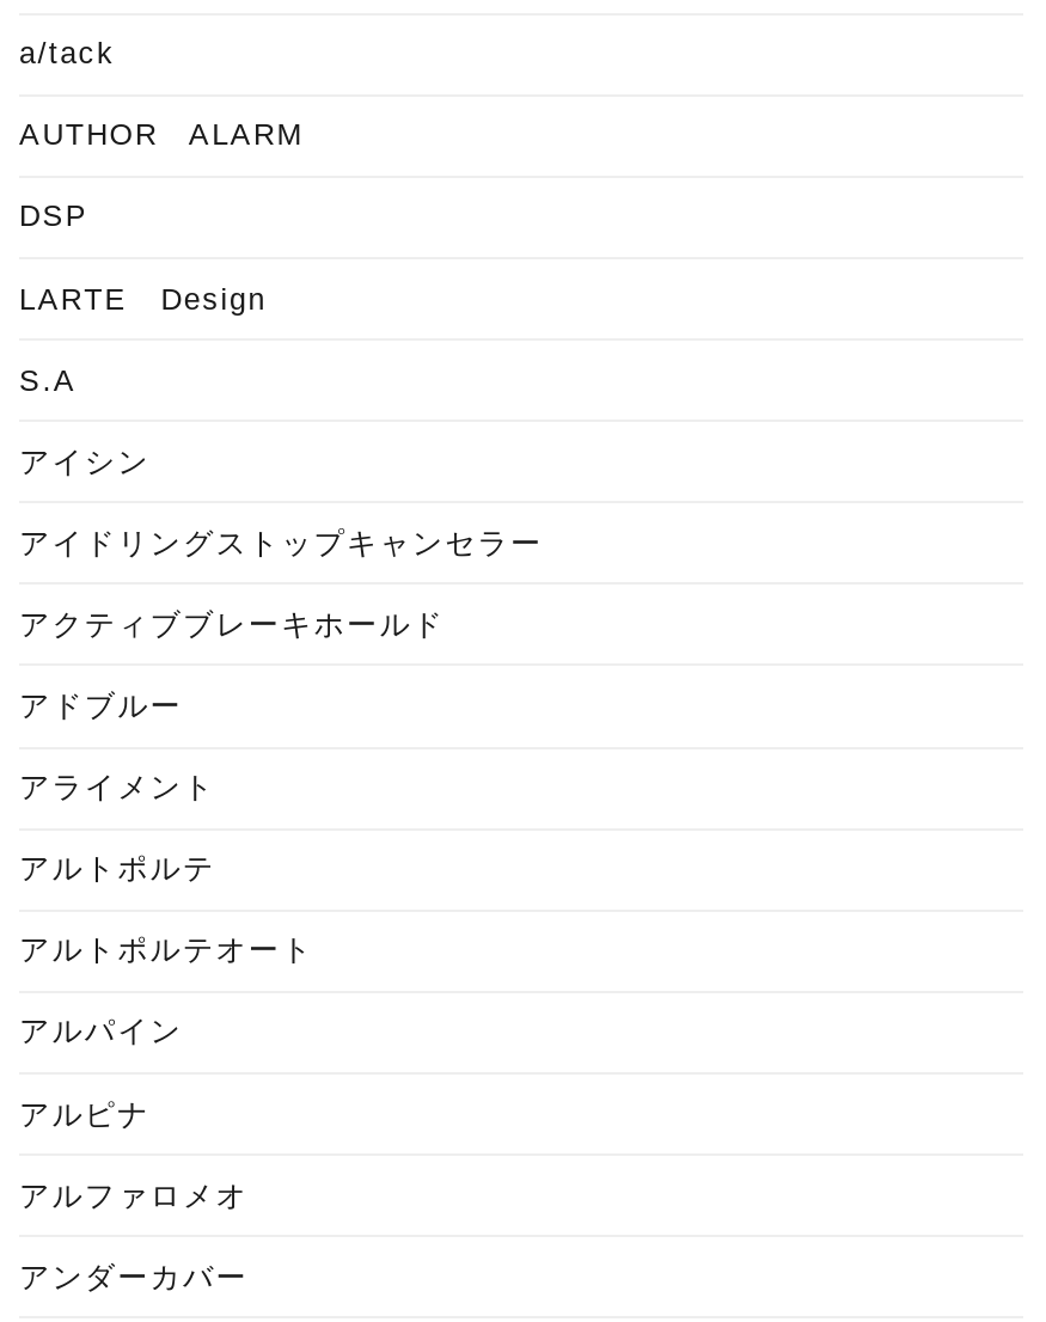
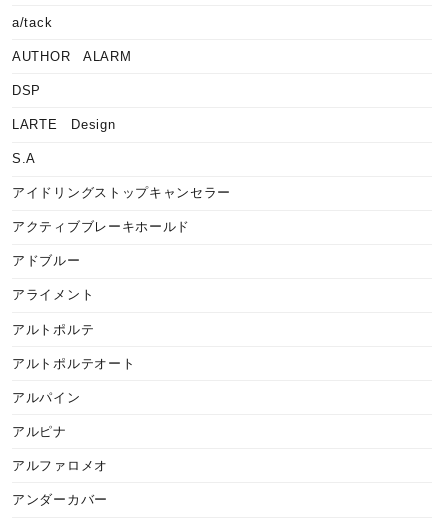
- アイシン
